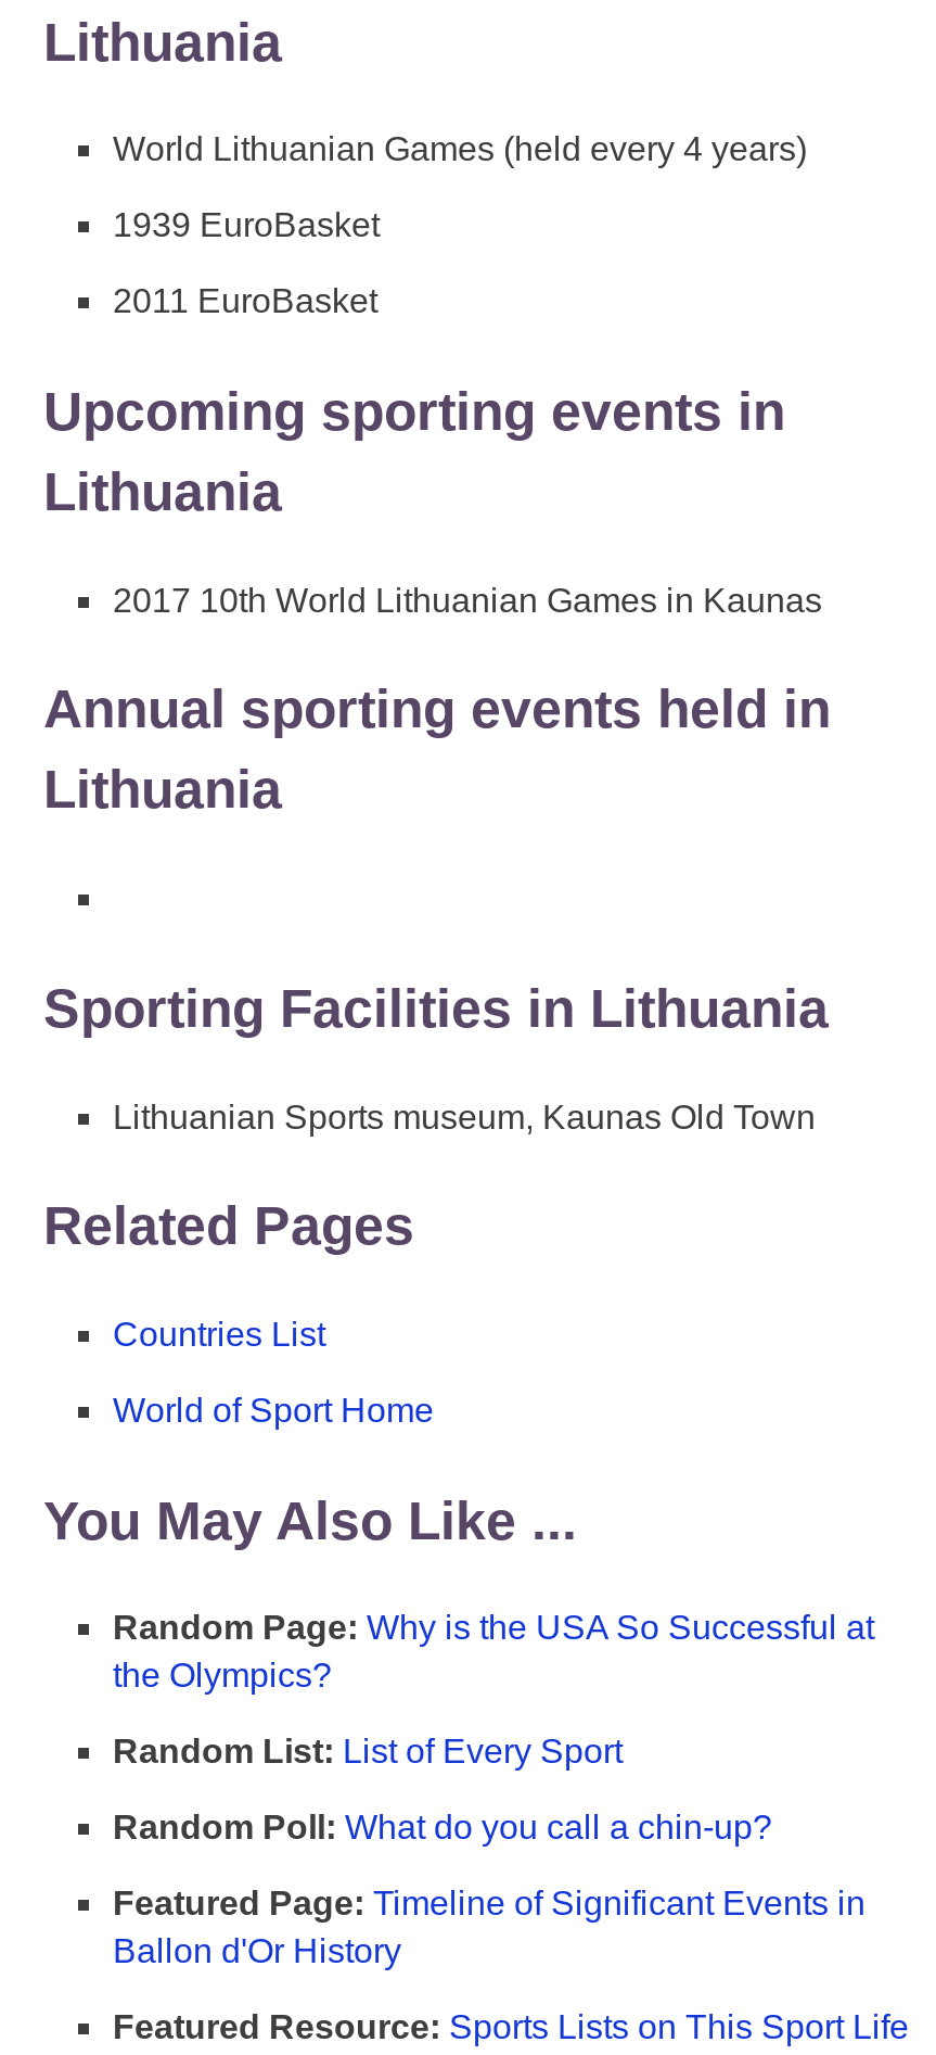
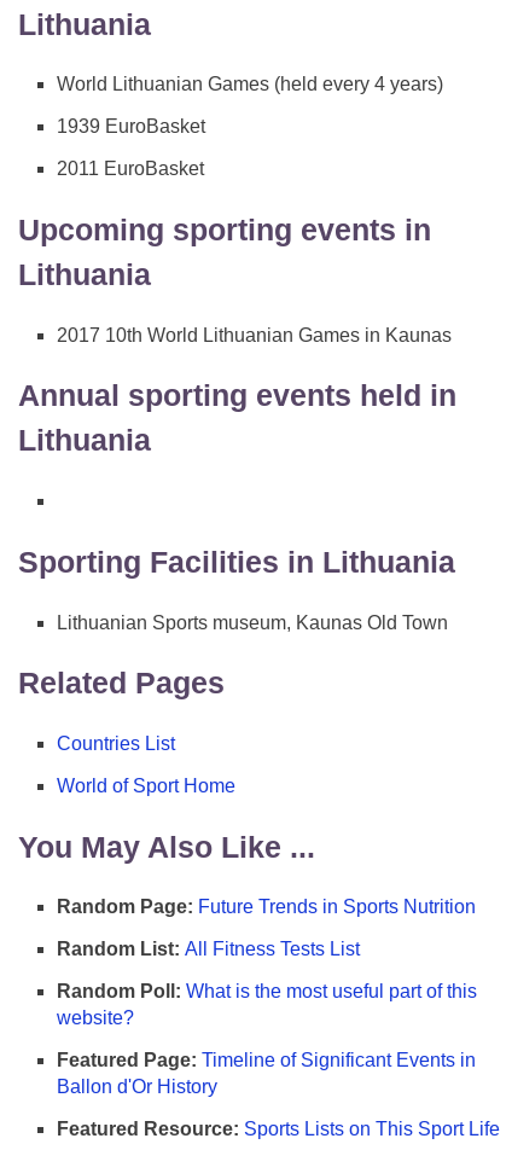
- Random Page: Why is the USA So Successful at
- the Olympics?
+ Random Page: Future Trends in Sports Nutrition

- Random List: List of Every Sport
+ Random List: All Fitness Tests List

- Random Poll: What do you call a chin-up?
+ Random Poll: What is the most useful part of this
+ website?
